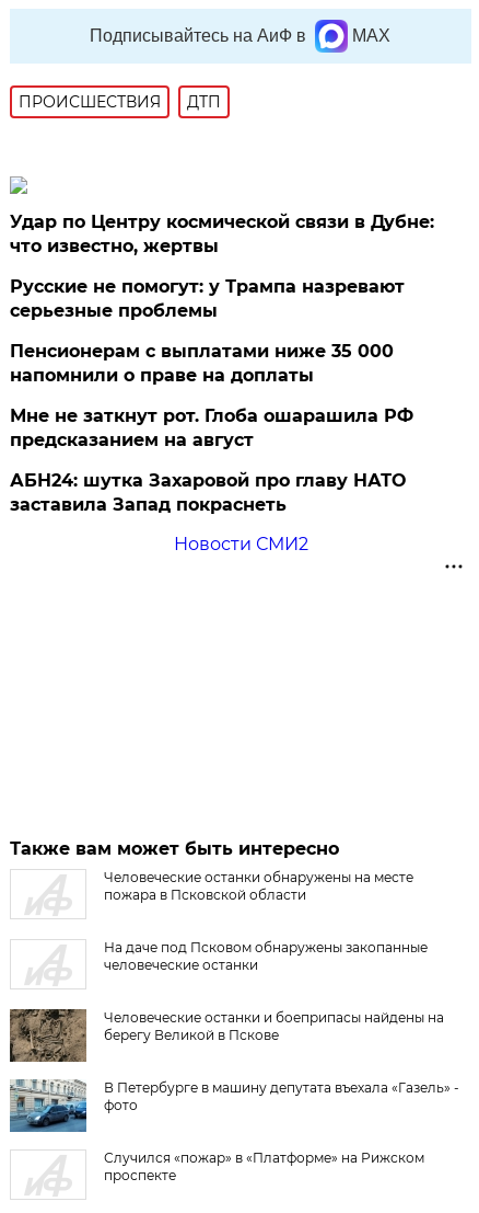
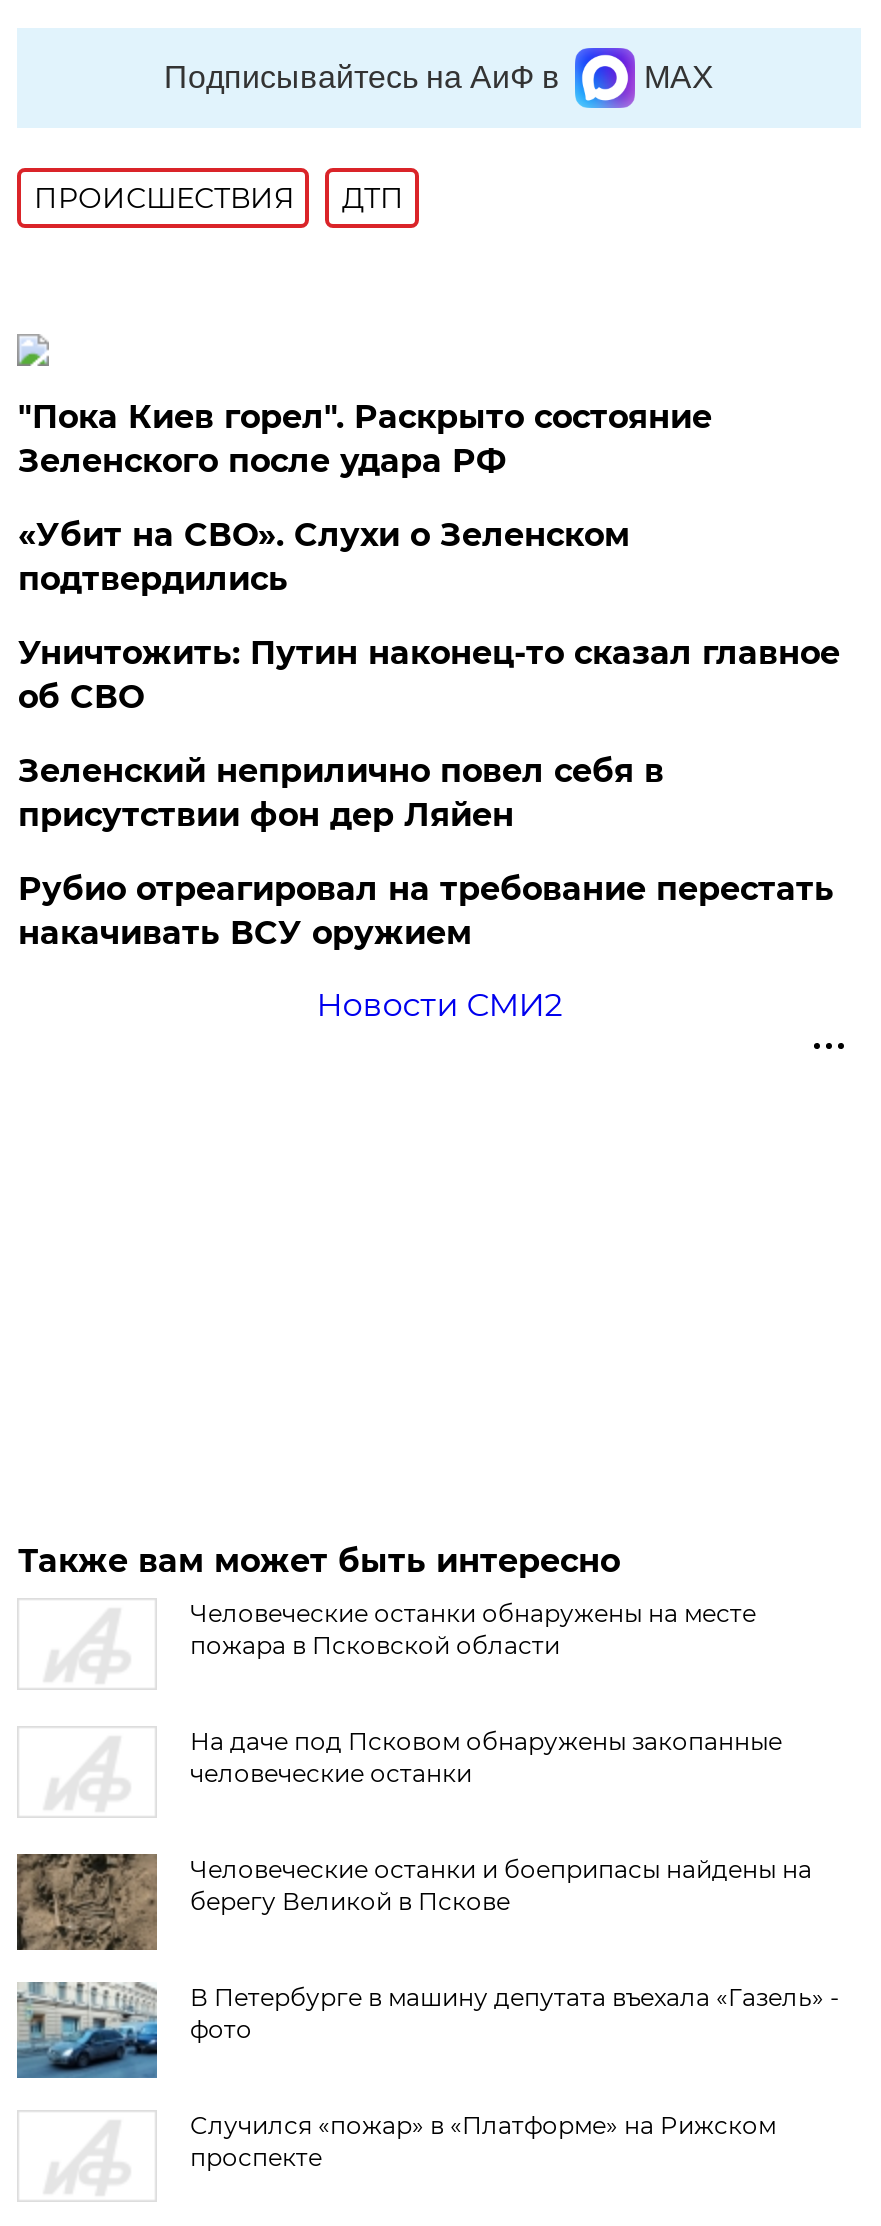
- Удар по Центру космической связи в Дубне:
- что известно, жертвы
+ "Пока Киев горел". Раскрыто состояние
+ Зеленского после удара РФ

- Русские не помогут: у Трампа назревают
- серьезные проблемы
+ «Убит на СВО». Слухи о Зеленском
+ подтвердились

- Пенсионерам с выплатами ниже 35 000
- напомнили о праве на доплаты
+ Уничтожить: Путин наконец-то сказал главное
+ об СВО

- Мне не заткнут рот. Глоба ошарашила РФ
- предсказанием на август
+ Зеленский неприлично повел cебя в
+ присутствии фон дер Ляйен

- АБН24: шутка Захаровой про главу НАТО
- заставила Запад покраснеть
+ Рубио отреагировал на требование перестать
+ накачивать ВСУ оружием
